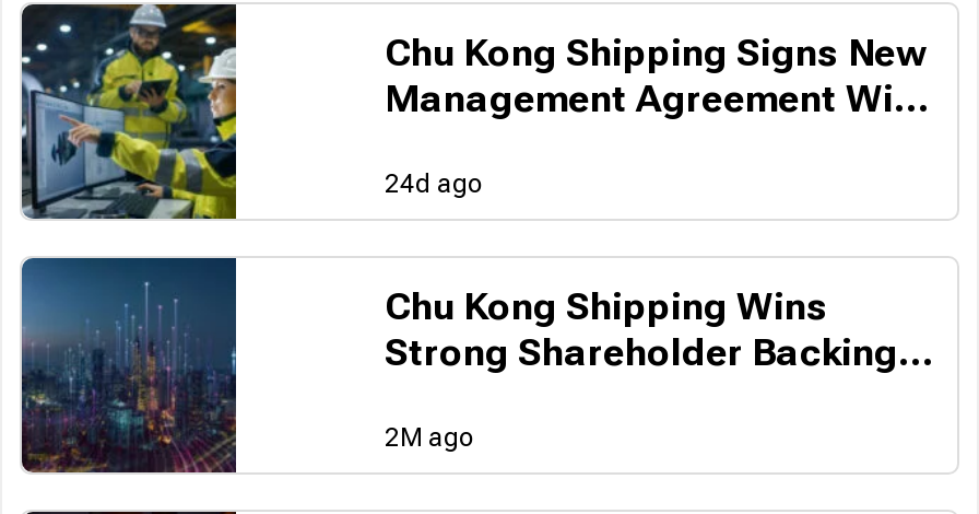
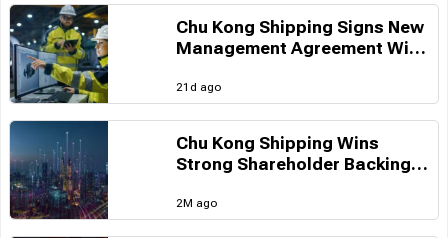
- 24d ago
+ 21d ago
